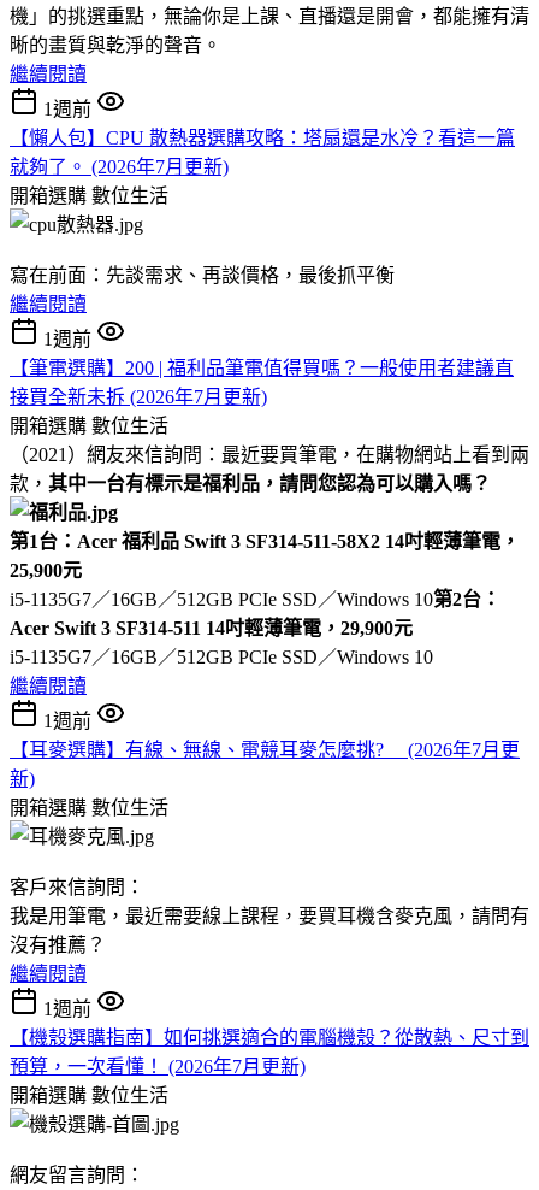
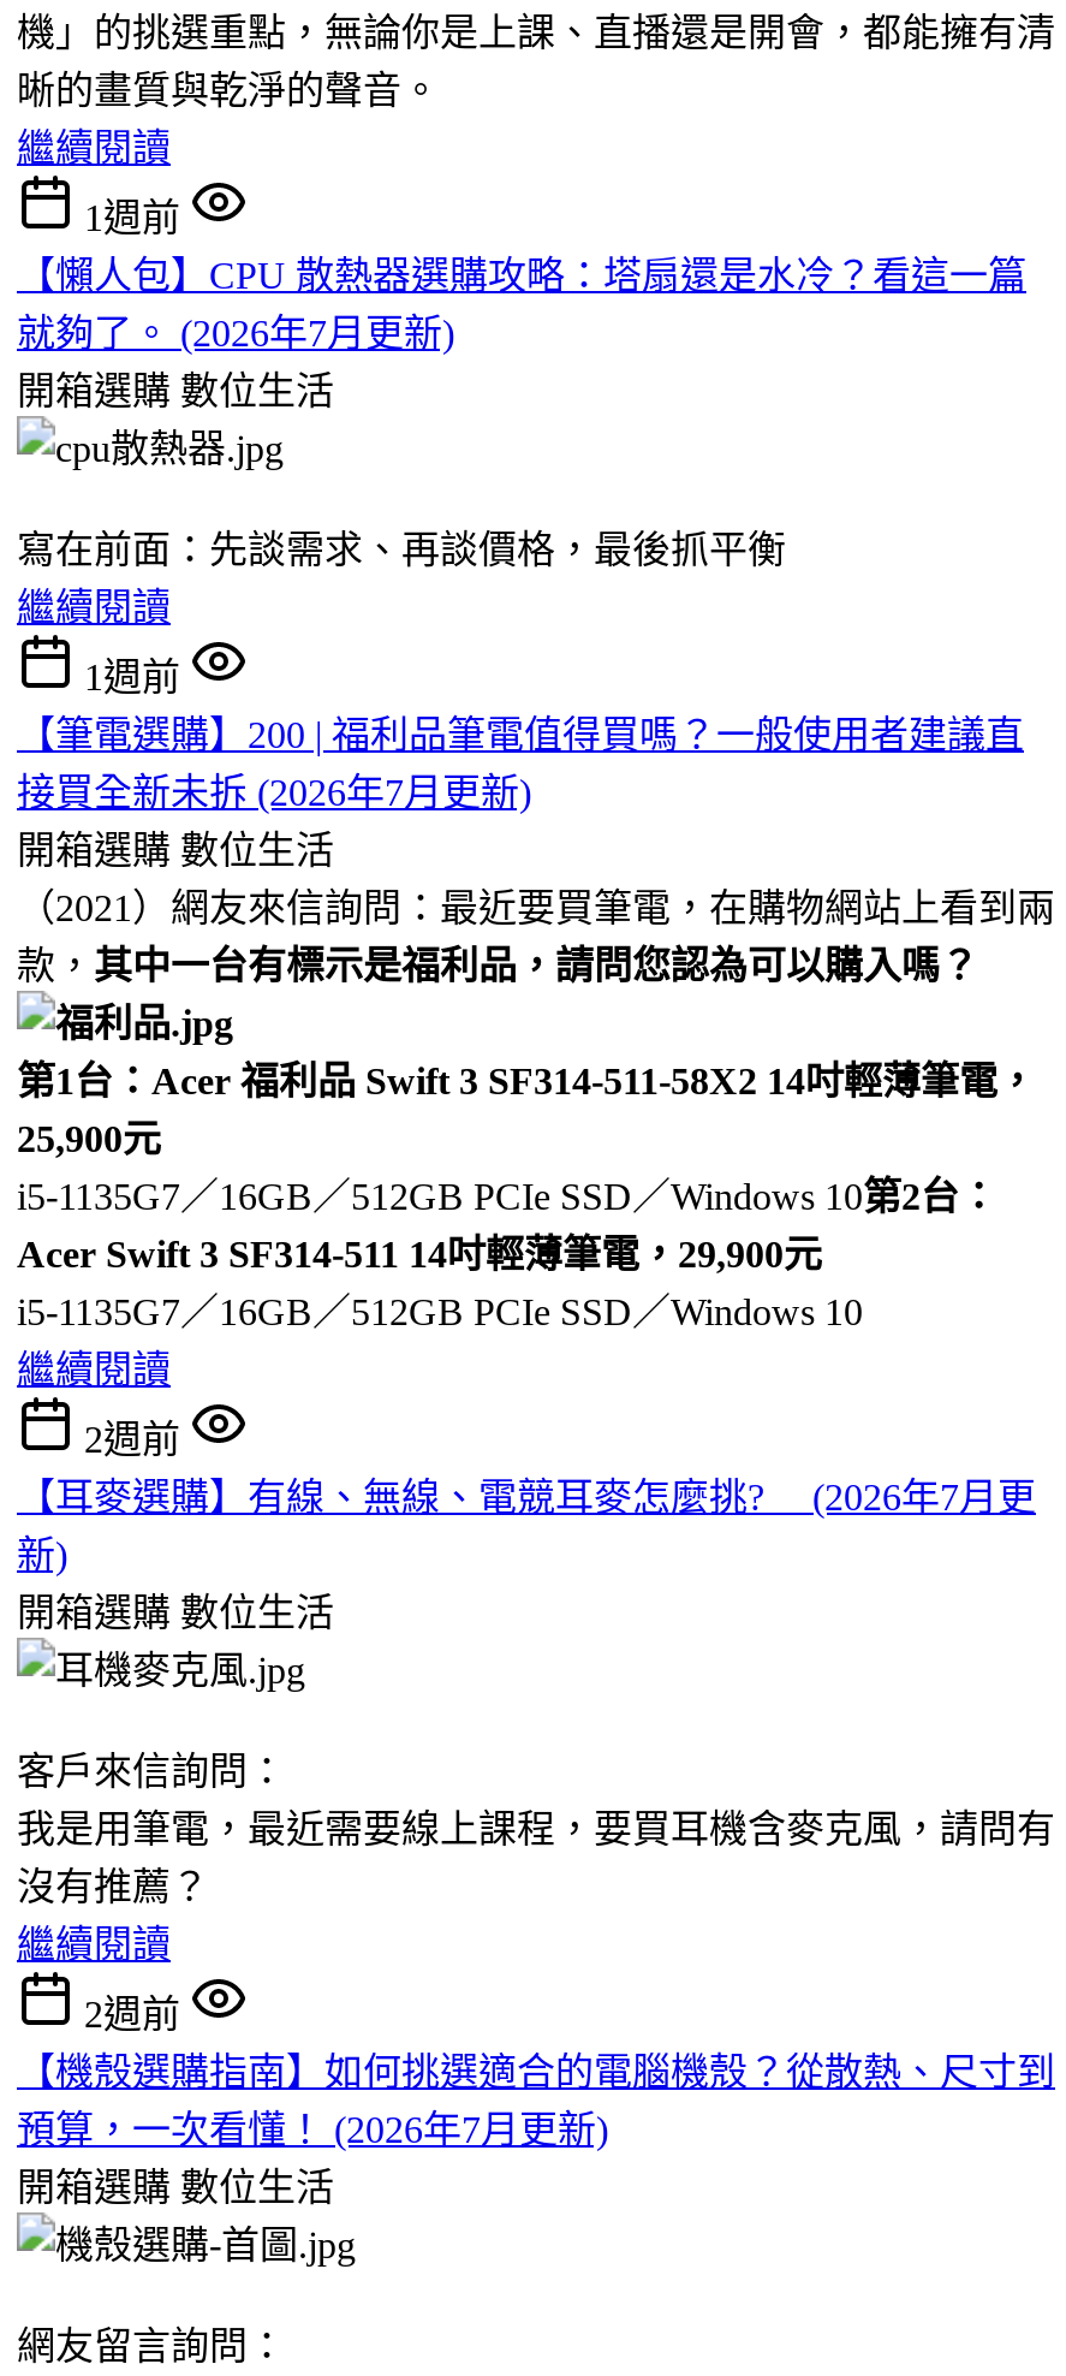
- 1週前
+ 2週前

- 1週前
+ 2週前
